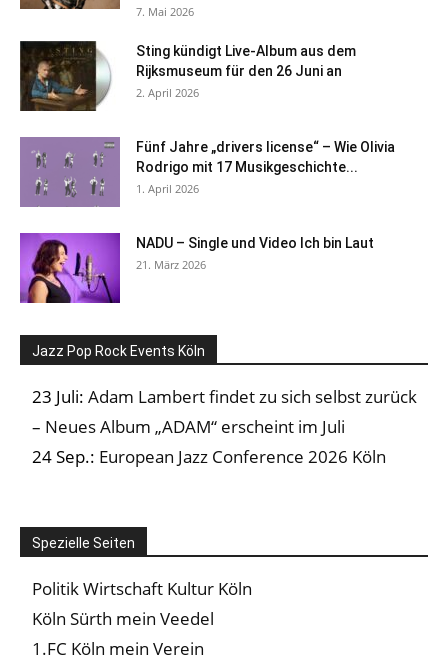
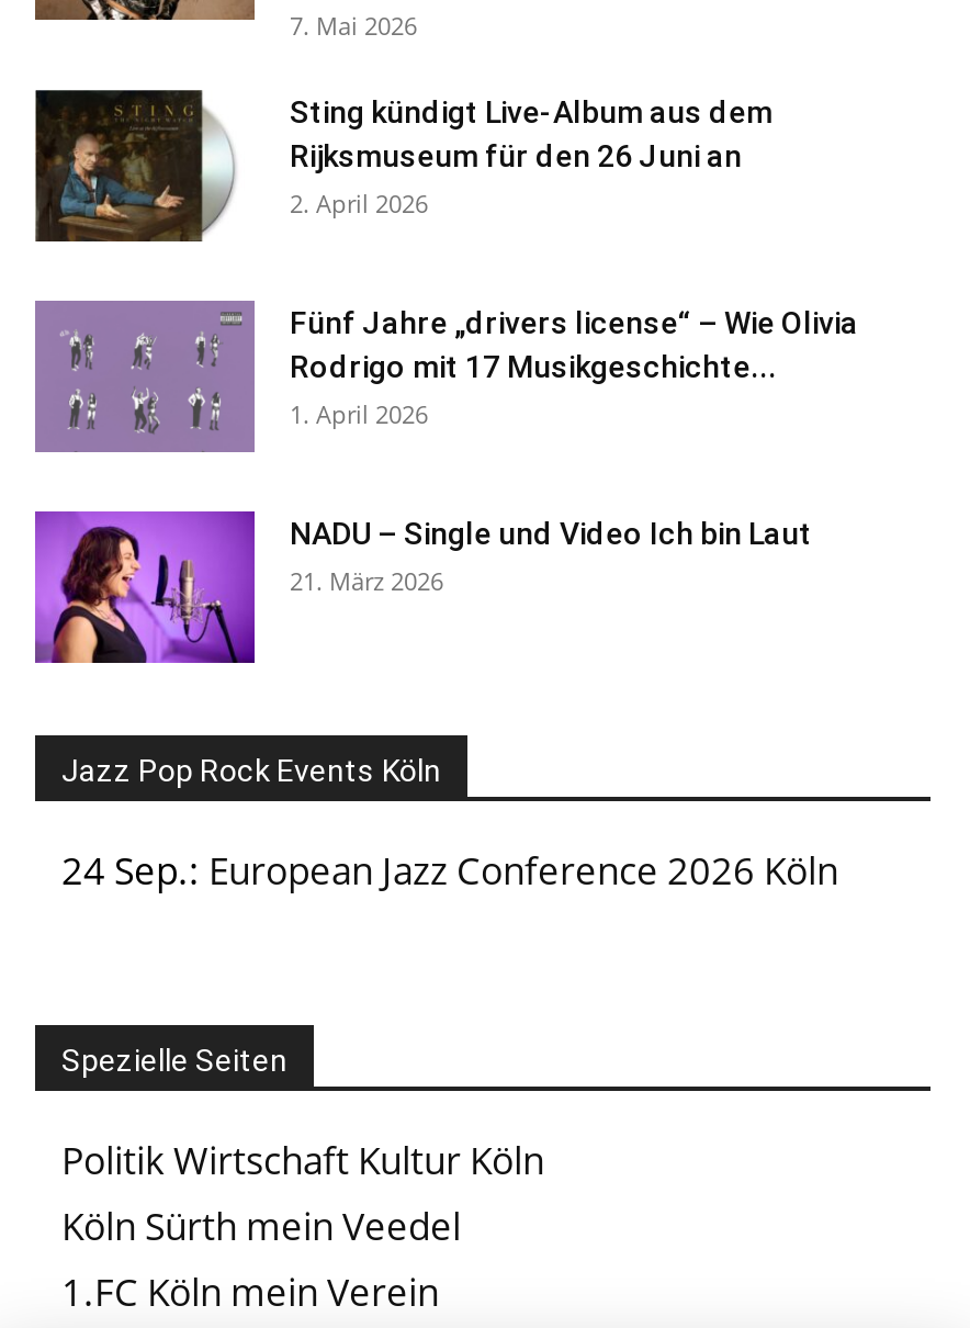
- 23 Juli: Adam Lambert findet zu sich selbst zurück
- – Neues Album „ADAM“ erscheint im Juli
